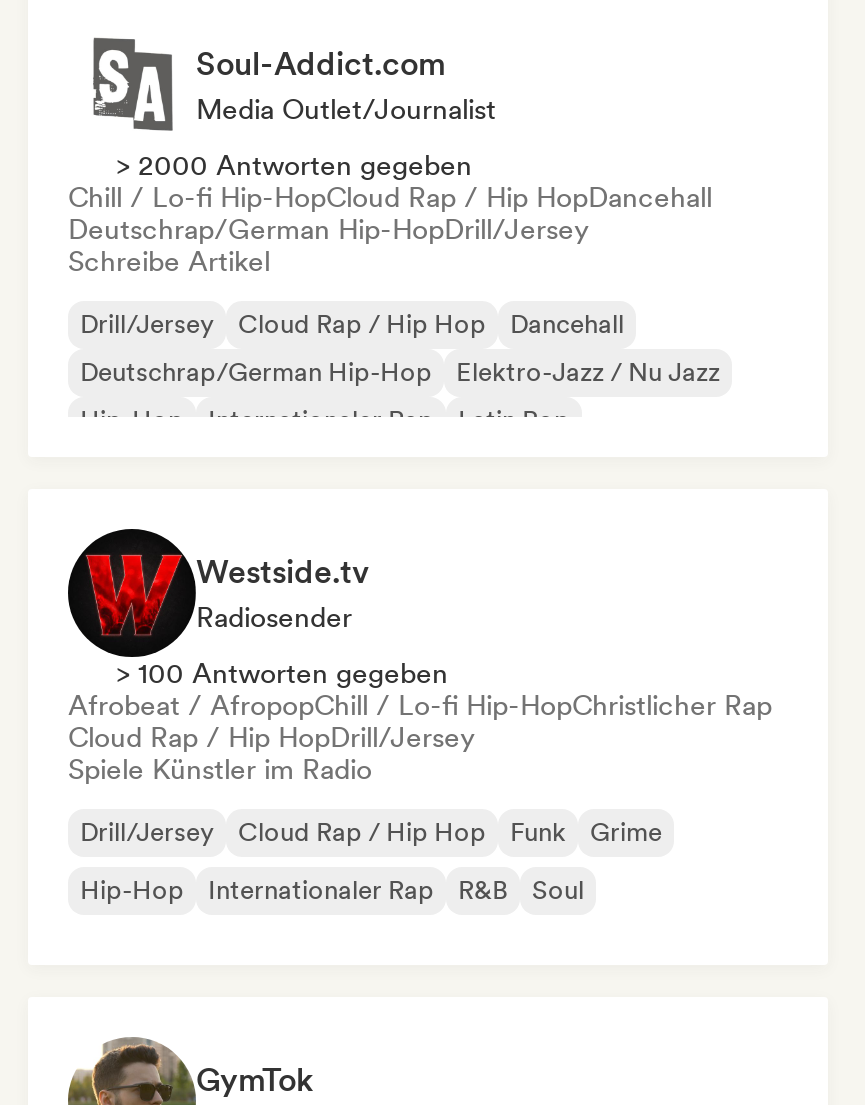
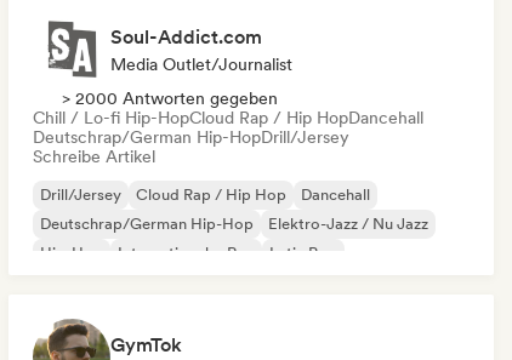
- [image]
- Westside.tv
- Radiosender
- > 100 Antworten gegeben
- Afrobeat / AfropopChill / Lo-fi Hip-HopChristlicher Rap
- Cloud Rap / Hip HopDrill/Jersey
- Spiele Künstler im Radio
- Drill/Jersey
- Cloud Rap / Hip Hop
- Funk
- Grime
- Hip-Hop
- Internationaler Rap
- R&B
- Soul
